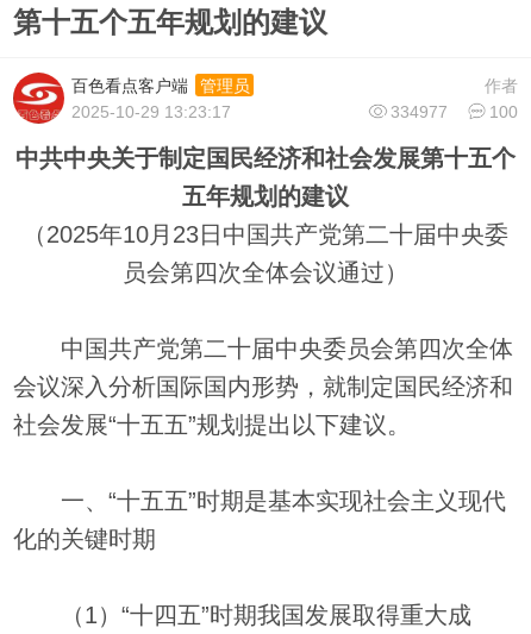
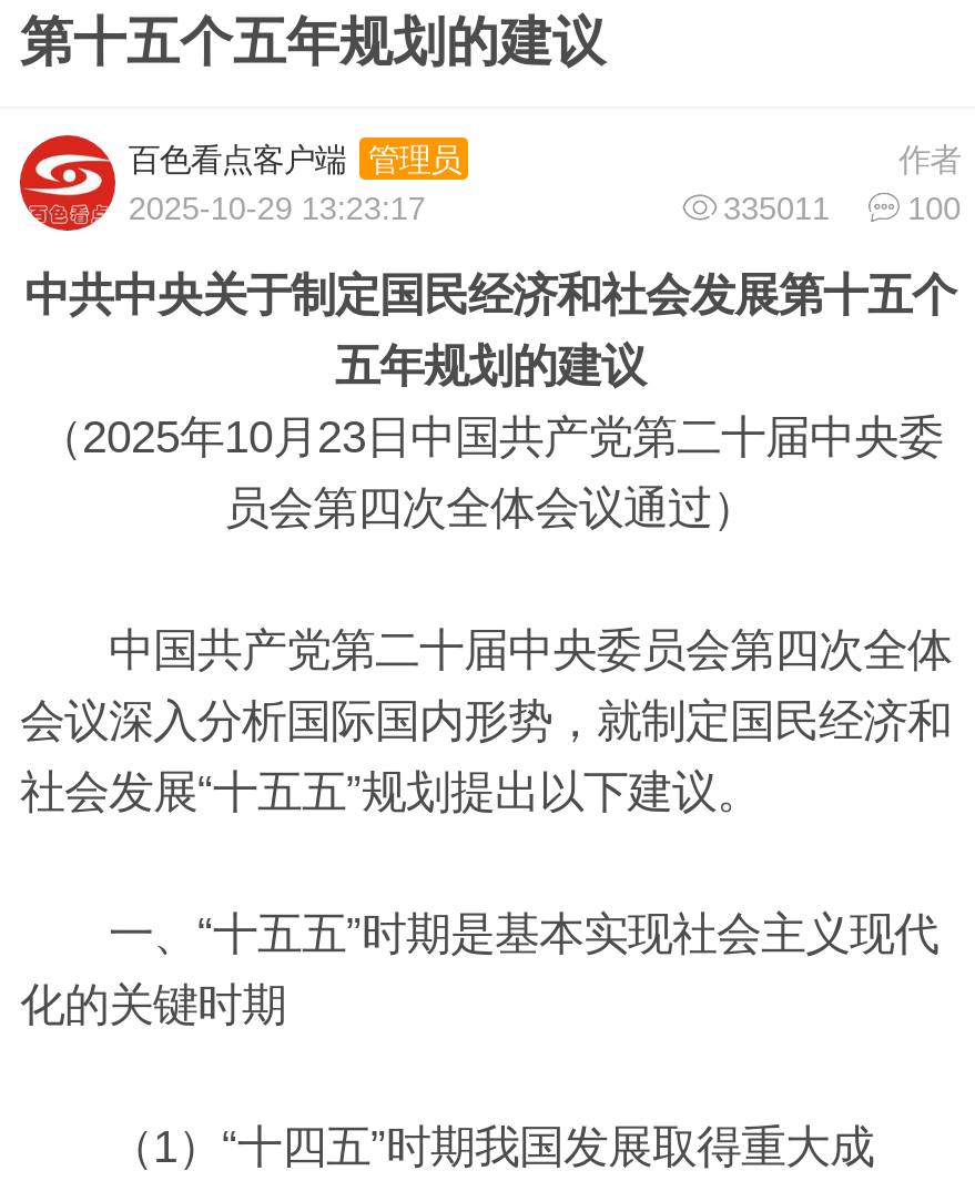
- 334977 100
+ 335011 100
